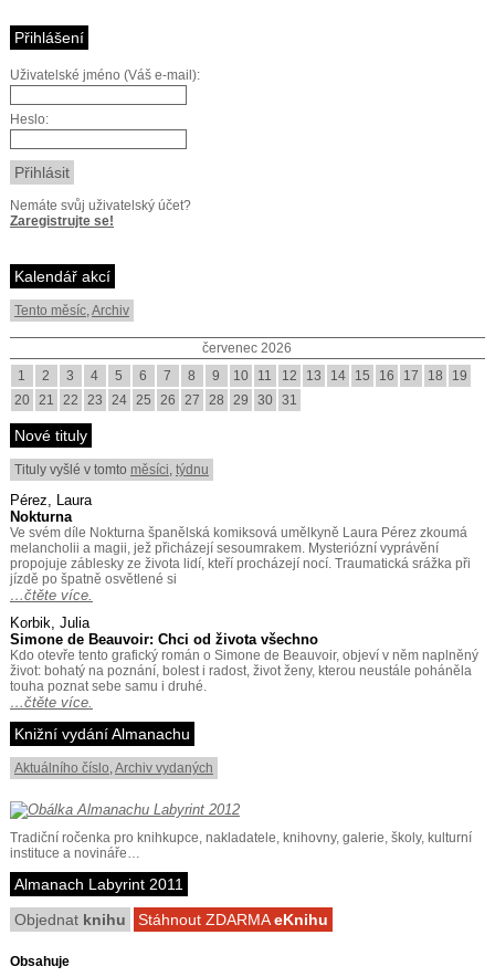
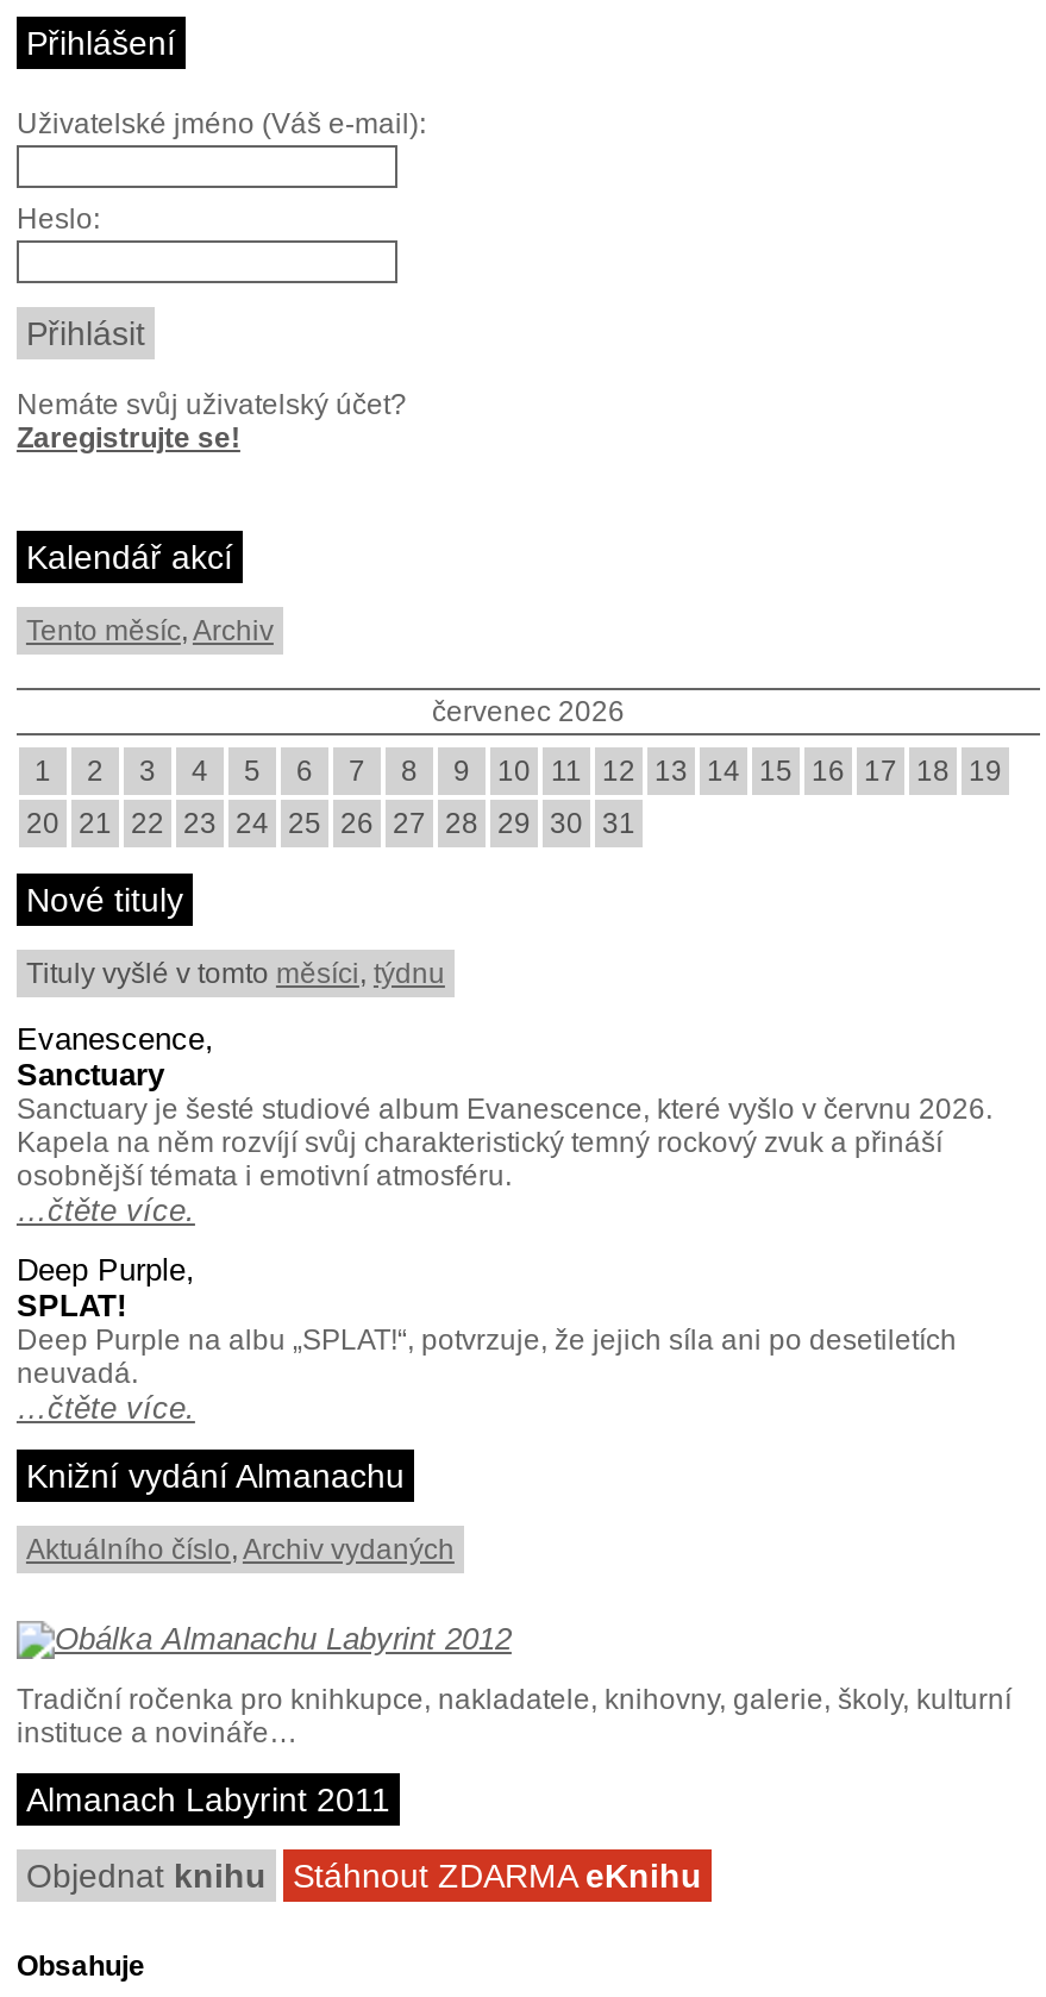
- Pérez, Laura
- Nokturna
- Ve svém díle Nokturna španělská komiksová umělkyně Laura Pérez zkoumá
- melancholii a magii, jež přicházejí sesoumrakem. Mysteriózní vyprávění
- propojuje záblesky ze života lidí, kteří procházejí nocí. Traumatická srážka při
- jízdě po špatně osvětlené si
+ Evanescence,
+ Sanctuary
+ Sanctuary je šesté studiové album Evanescence, které vyšlo v červnu 2026.
+ Kapela na něm rozvíjí svůj charakteristický temný rockový zvuk a přináší
+ osobnější témata i emotivní atmosféru.

- Korbik, Julia
- Simone de Beauvoir: Chci od života všechno
- Kdo otevře tento grafický román o Simone de Beauvoir, objeví v něm naplněný
- život: bohatý na poznání, bolest i radost, život ženy, kterou neustále poháněla
- touha poznat sebe samu i druhé.
+ Deep Purple,
+ SPLAT!
+ Deep Purple na albu „SPLAT!“, potvrzuje, že jejich síla ani po desetiletích
+ neuvadá.
